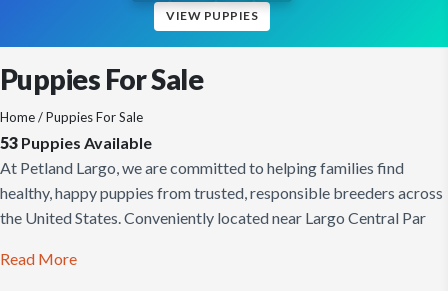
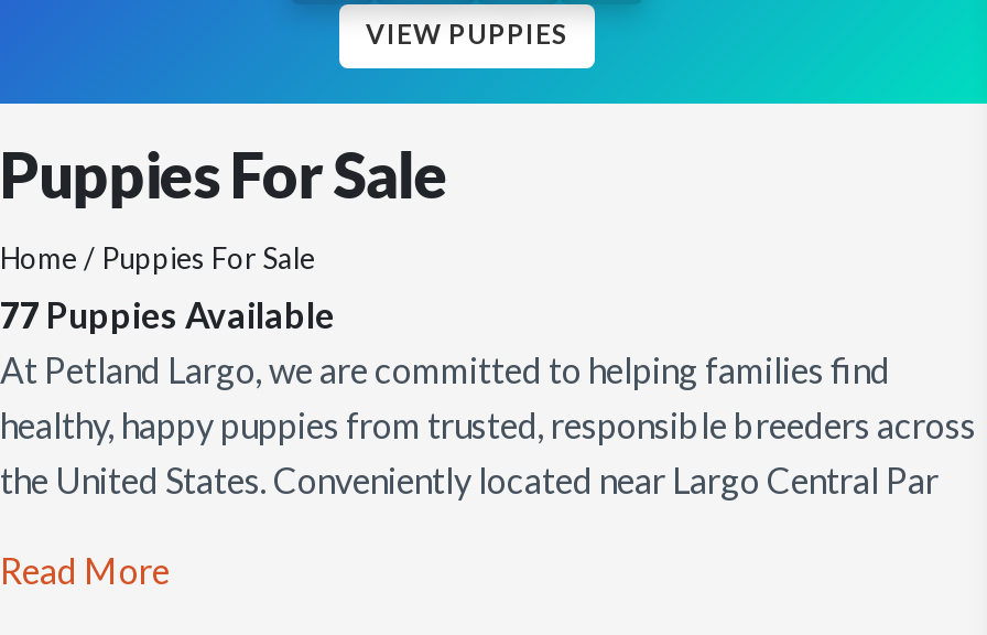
- 53 Puppies Available
+ 77 Puppies Available
